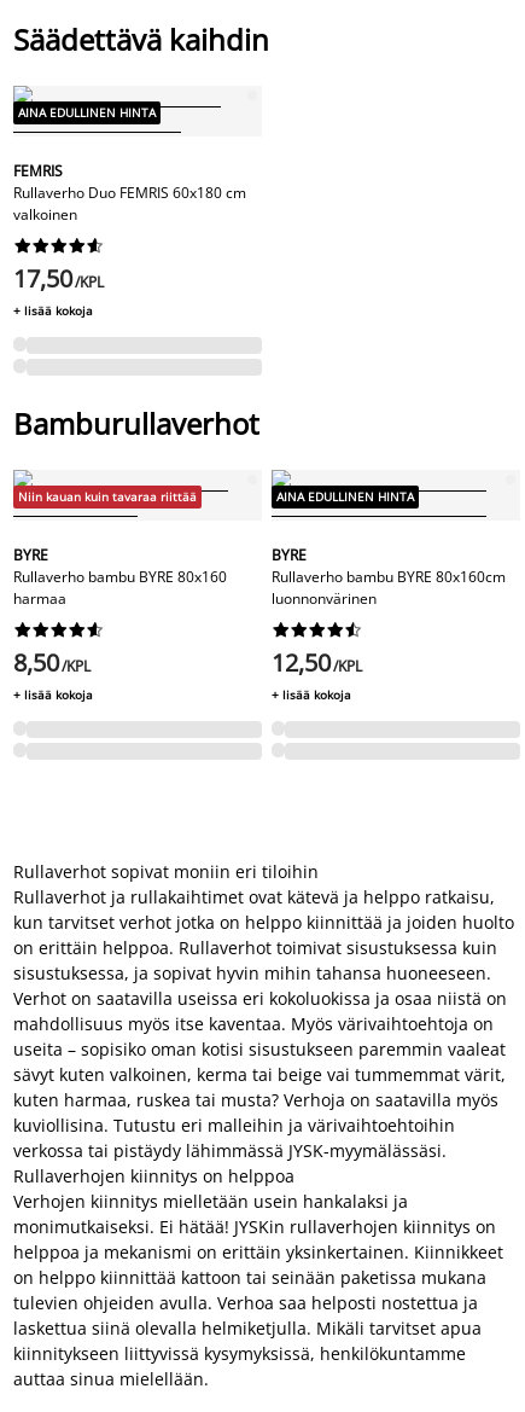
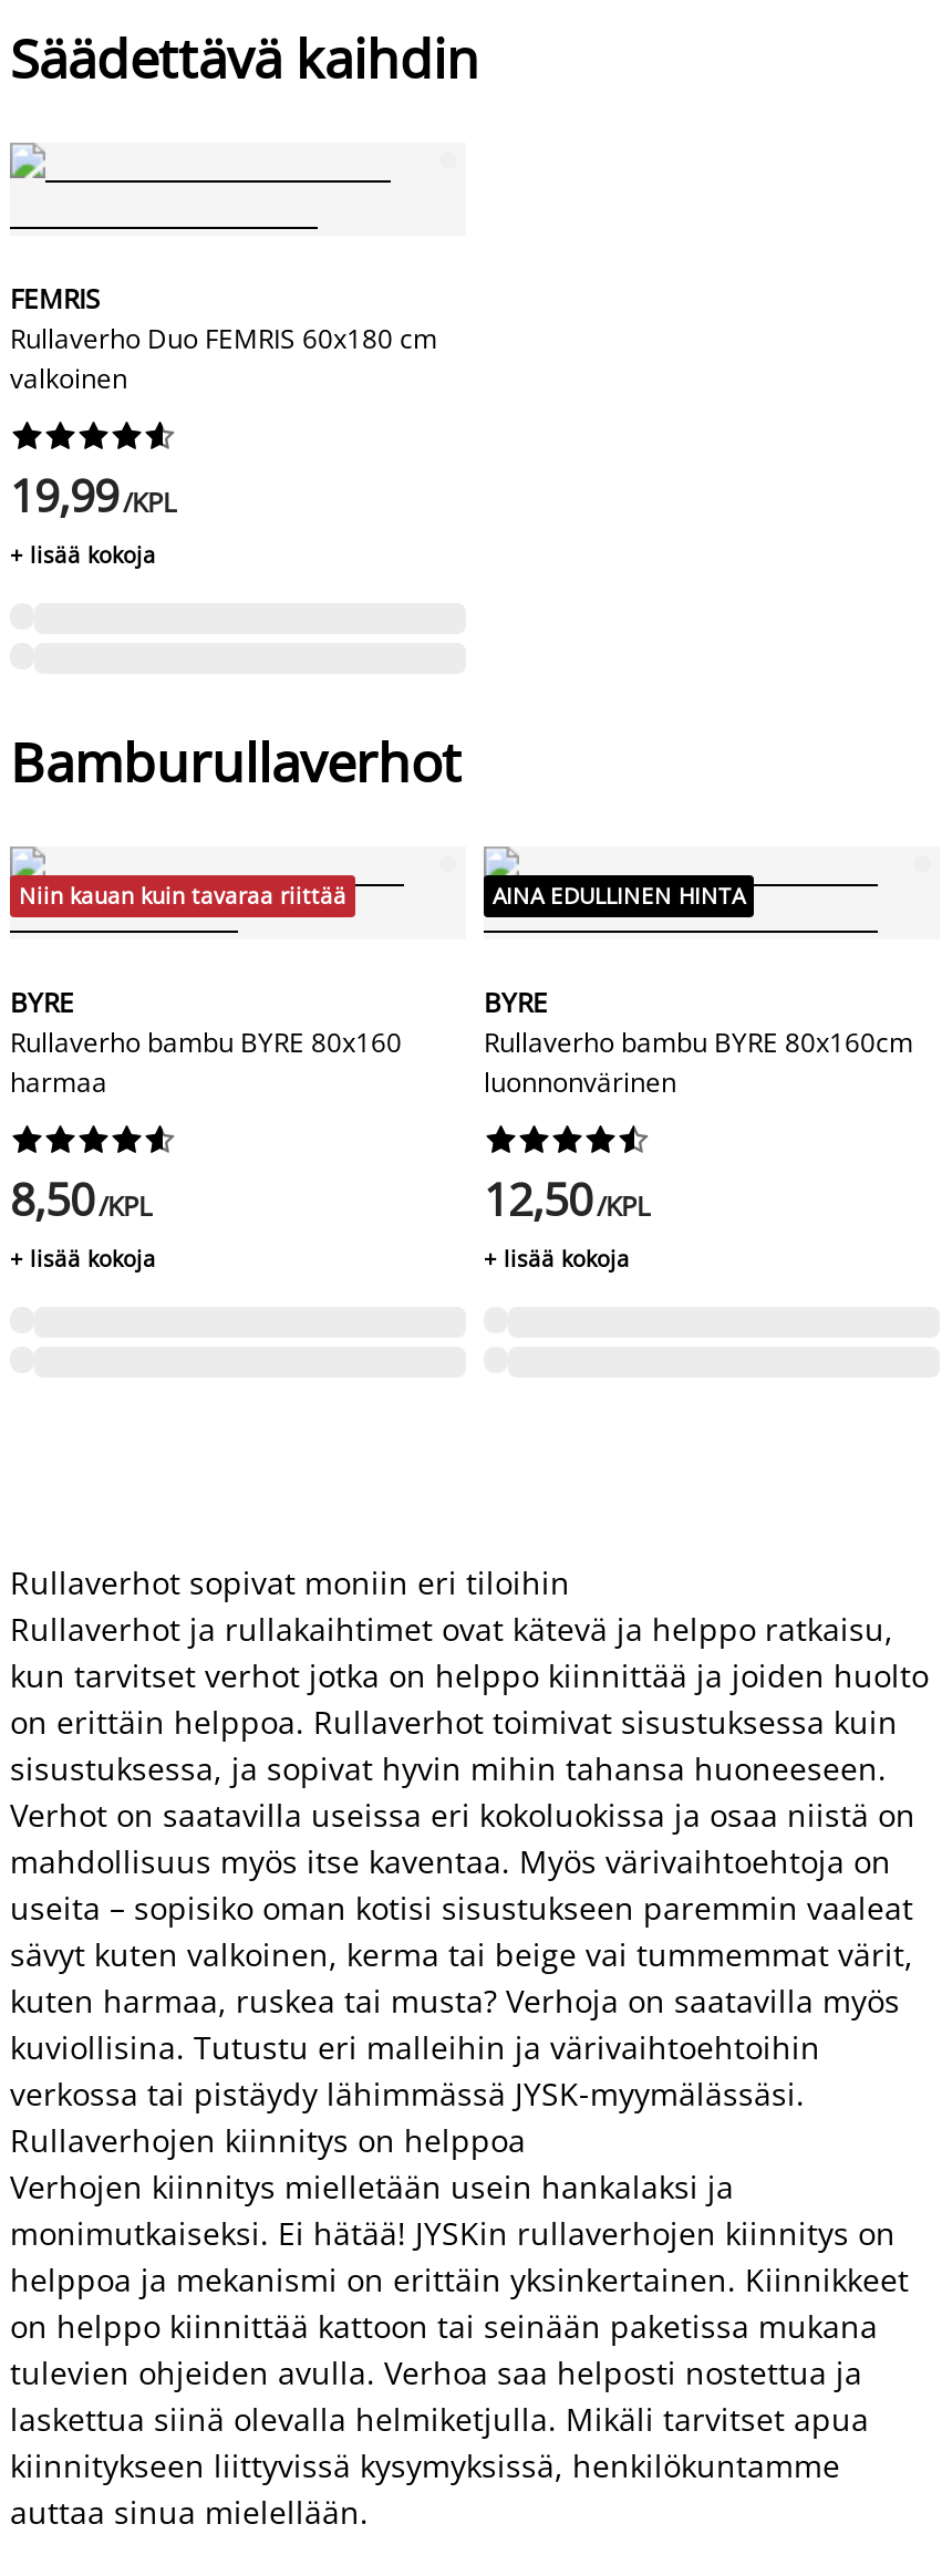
- AINA EDULLINEN HINTA

- 17,50 /KPL
+ 19,99 /KPL
